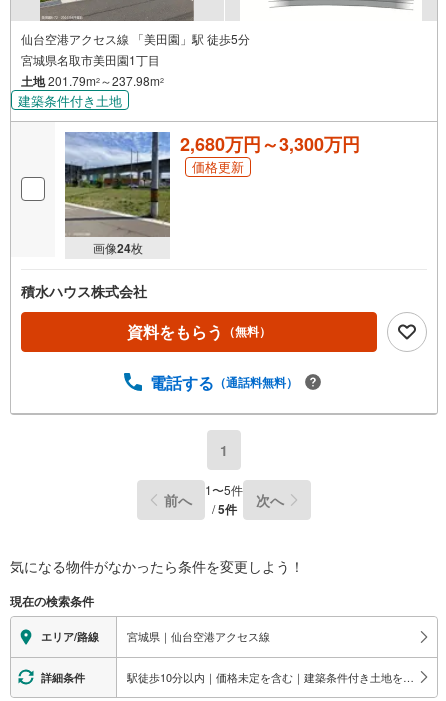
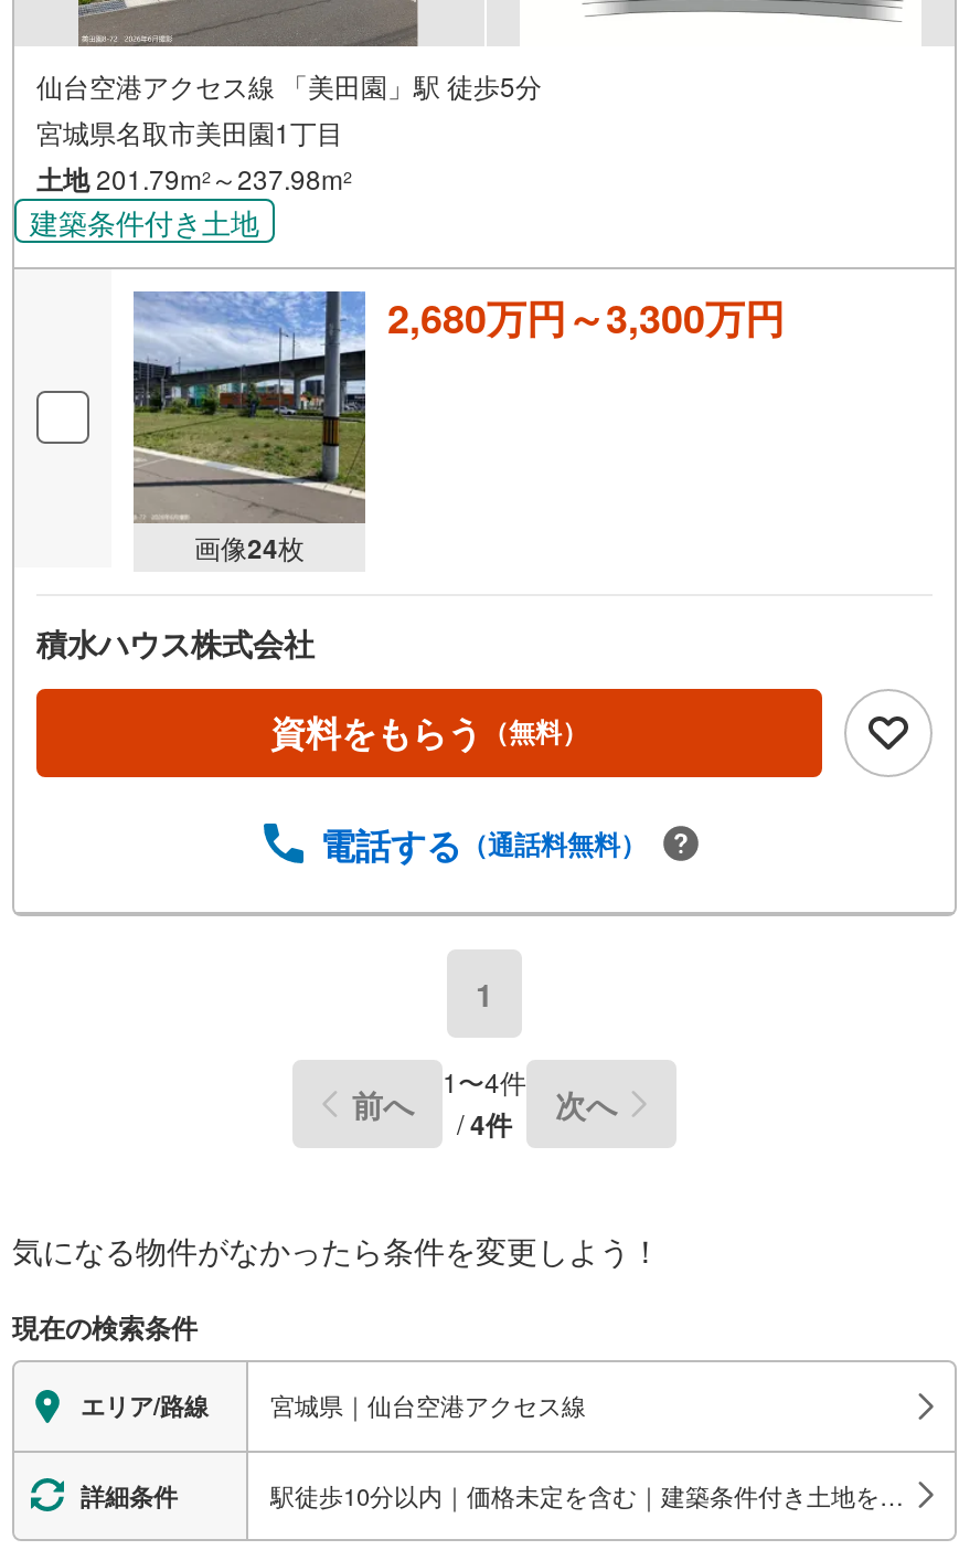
- 価格更新

- 1〜5件
+ 1〜4件

- /5件
+ /4件
